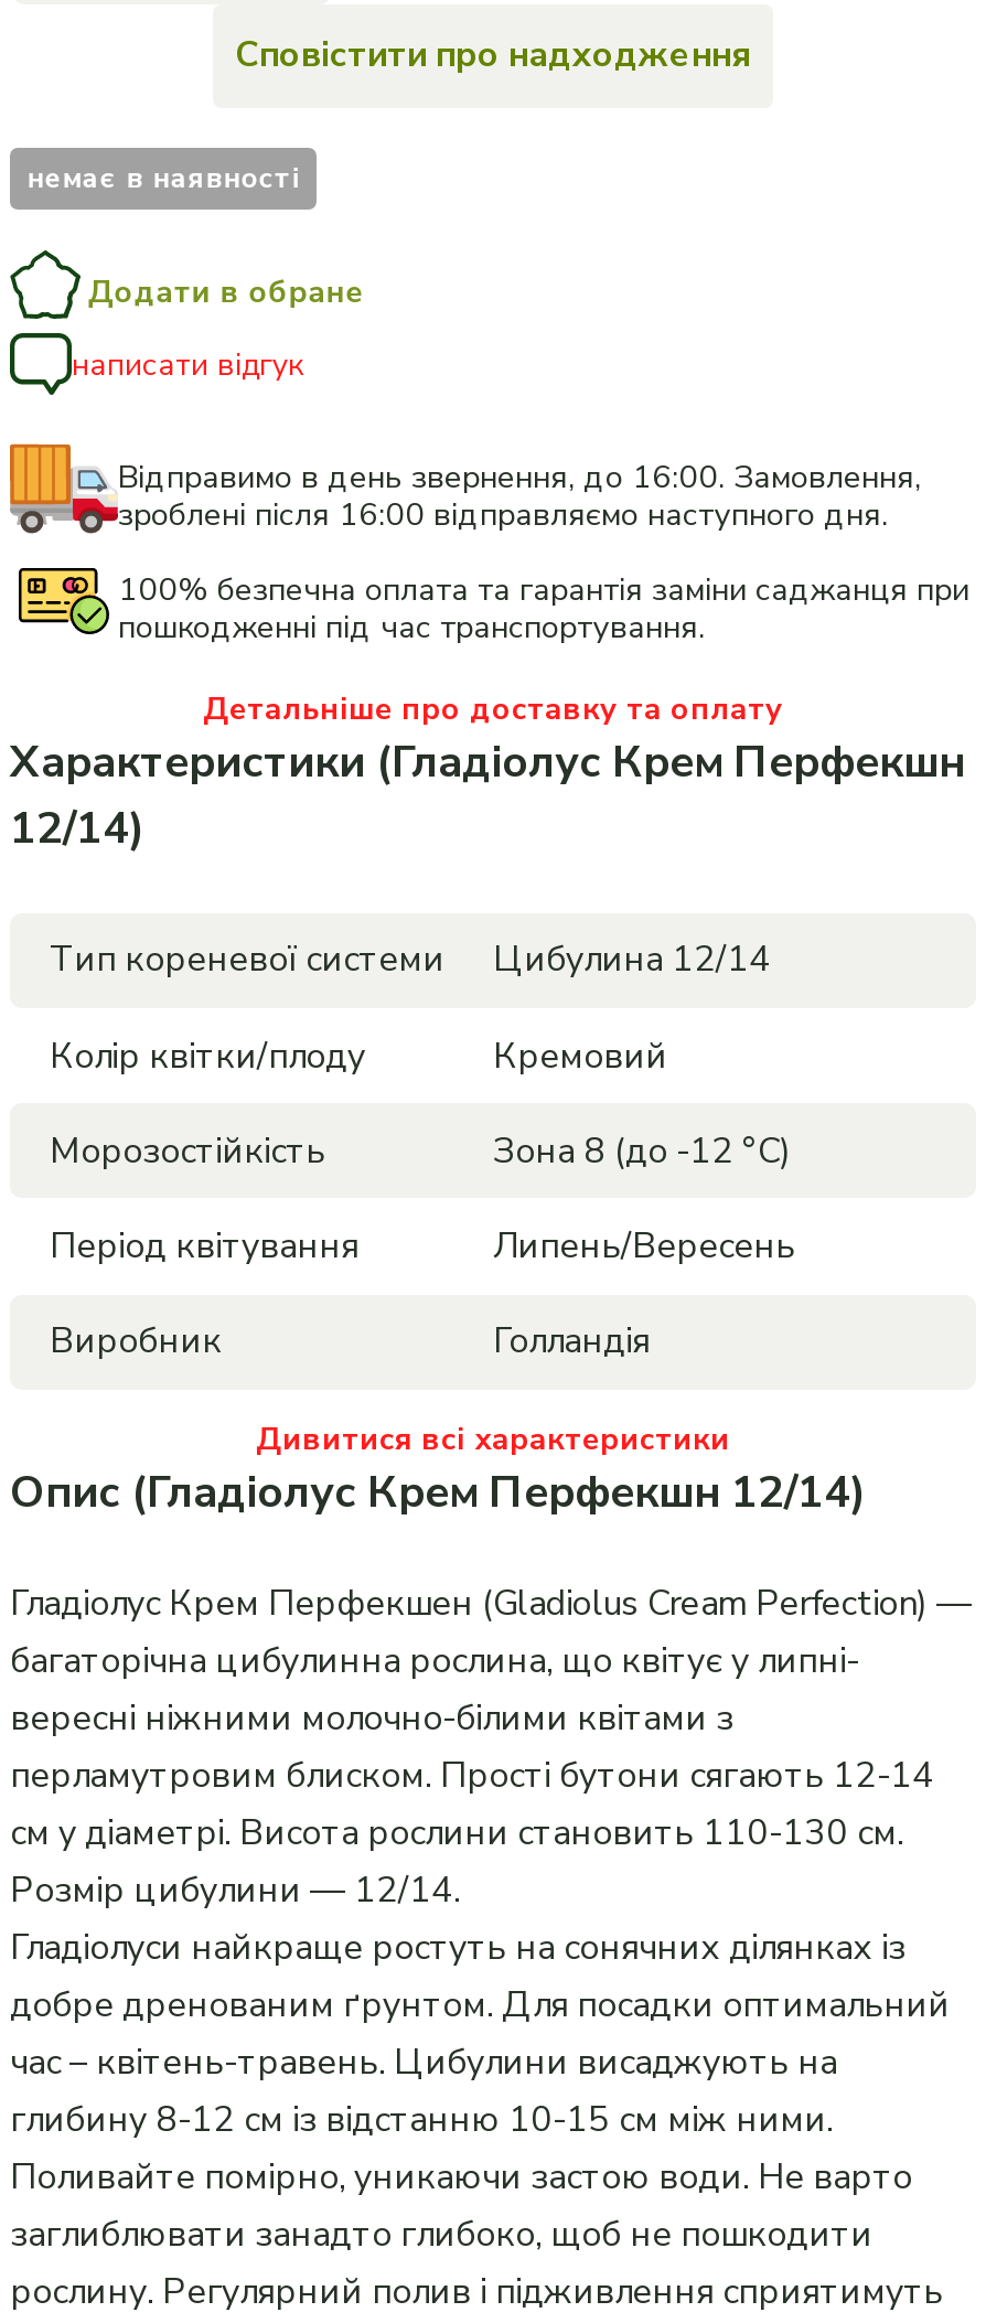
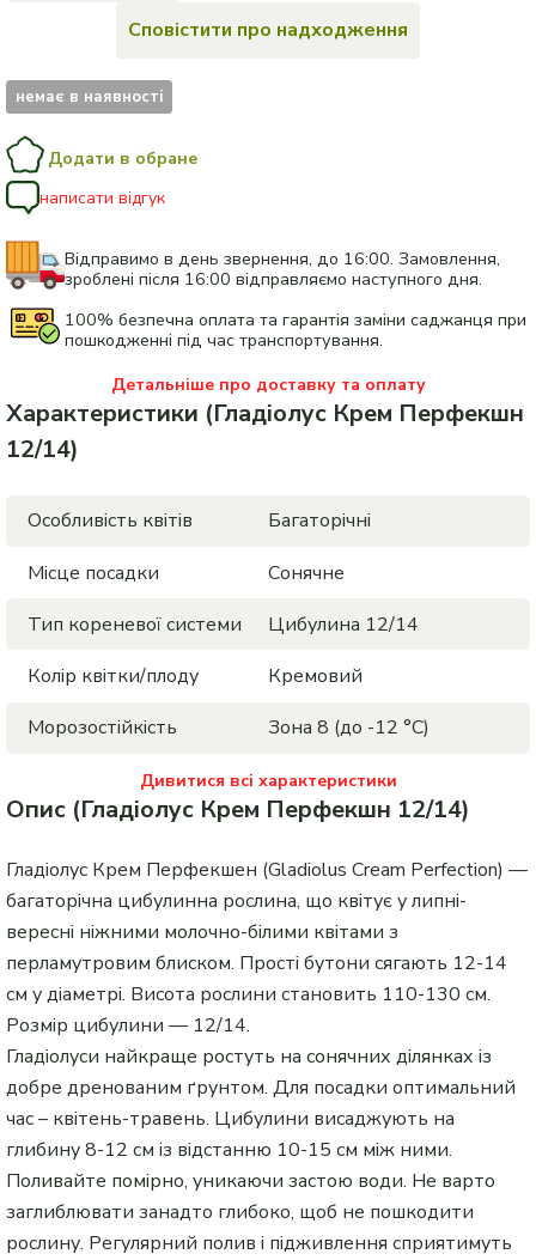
+ Особливість квітів
+ Багаторічні
+ Місце посадки
+ Сонячне

moved down: Тип кореневої системи | Цибулина 12/14 | Колір квітки/плоду | Кремовий | Морозостійкість | Зона 8 (до -12 °С)

- Період квітування
- Липень/Вересень
- Виробник
- Голландія
